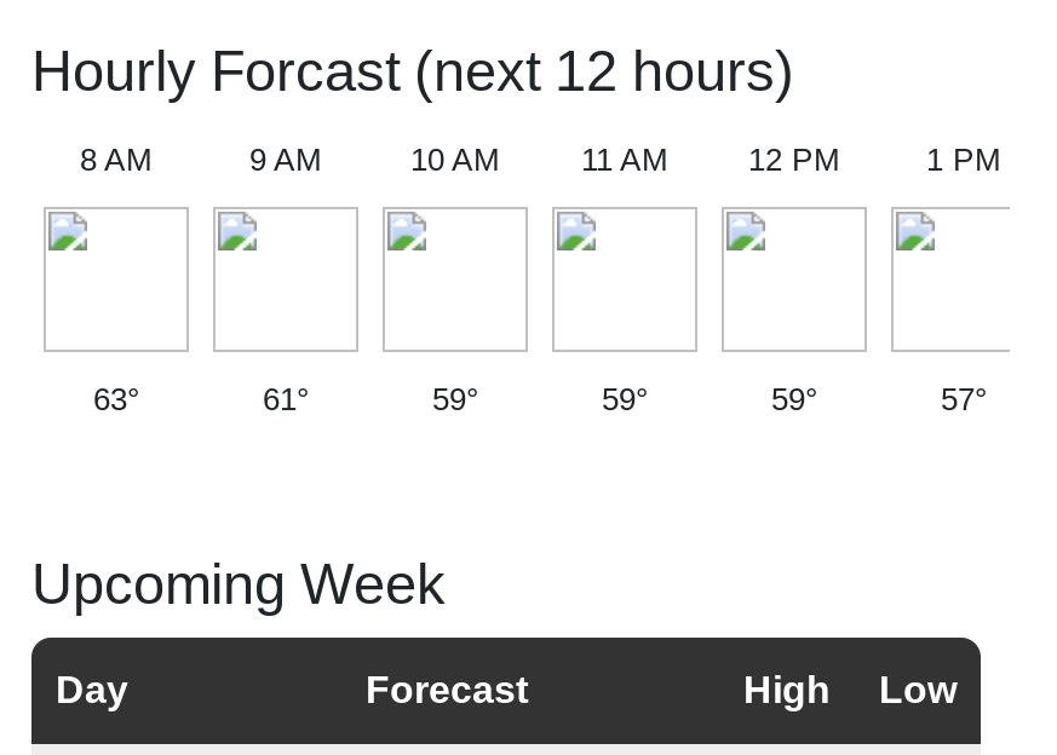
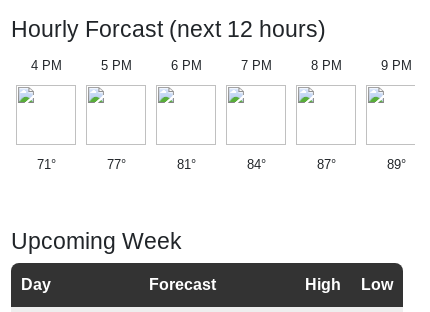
- 8 AM
- 9 AM
- 10 AM
- 11 AM
- 12 PM
- 1 PM
+ 4 PM
+ 5 PM
+ 6 PM
+ 7 PM
+ 8 PM
+ 9 PM

- 63°
- 61°
- 59°
- 59°
- 59°
- 57°
+ 71°
+ 77°
+ 81°
+ 84°
+ 87°
+ 89°
